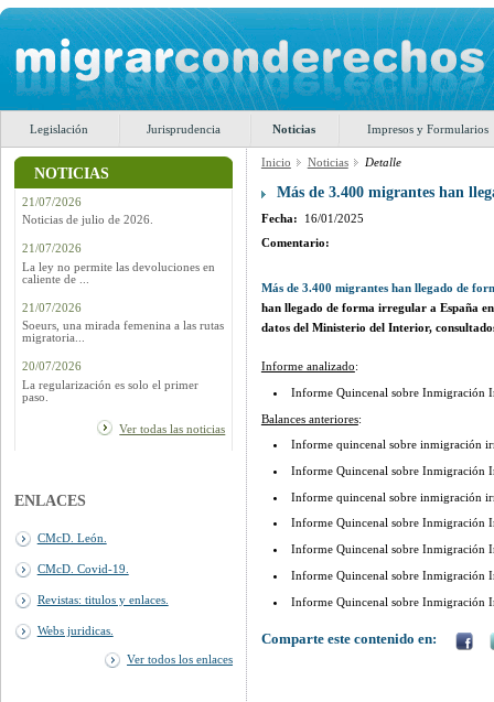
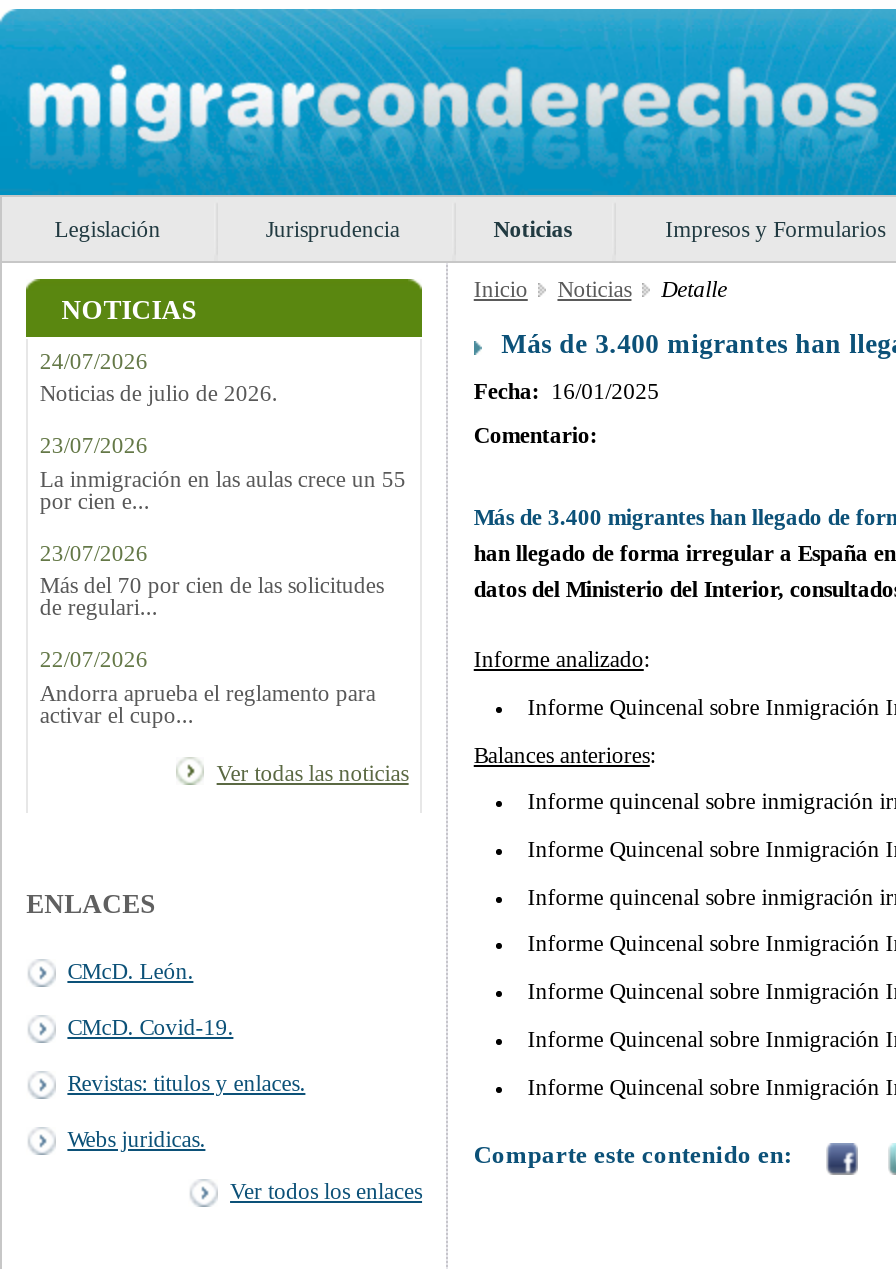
- 21/07/2026
+ 24/07/2026

- 21/07/2026
- La ley no permite las devoluciones en
- caliente de ...
+ 23/07/2026
+ La inmigración en las aulas crece un 55
+ por cien e...

- 21/07/2026
- Soeurs, una mirada femenina a las rutas
- migratoria...
+ 23/07/2026
+ Más del 70 por cien de las solicitudes
+ de regulari...

- 20/07/2026
- La regularización es solo el primer
- paso.
+ 22/07/2026
+ Andorra aprueba el reglamento para
+ activar el cupo...
